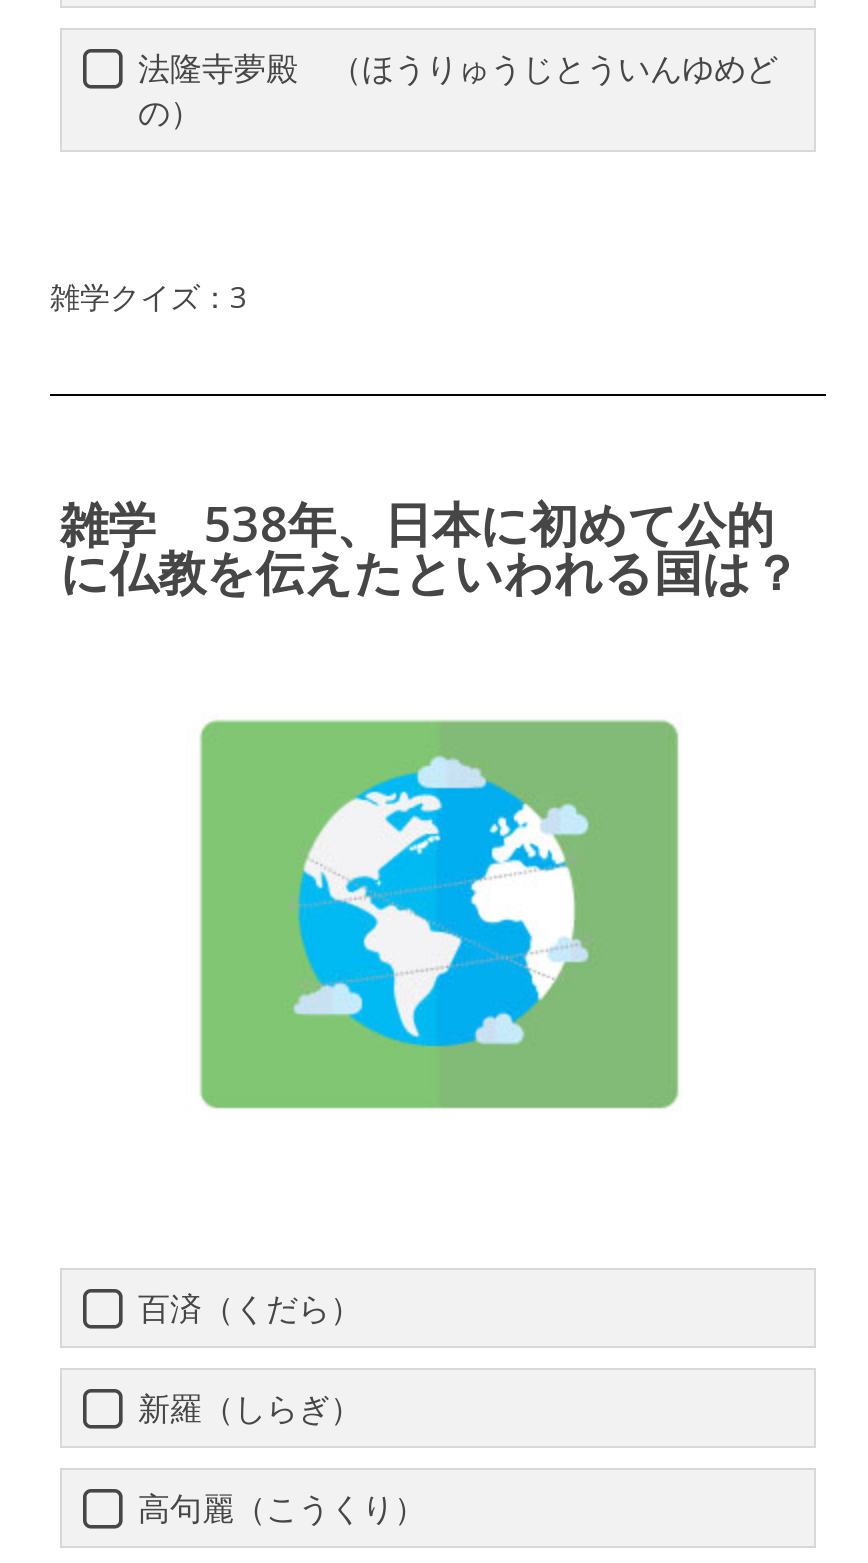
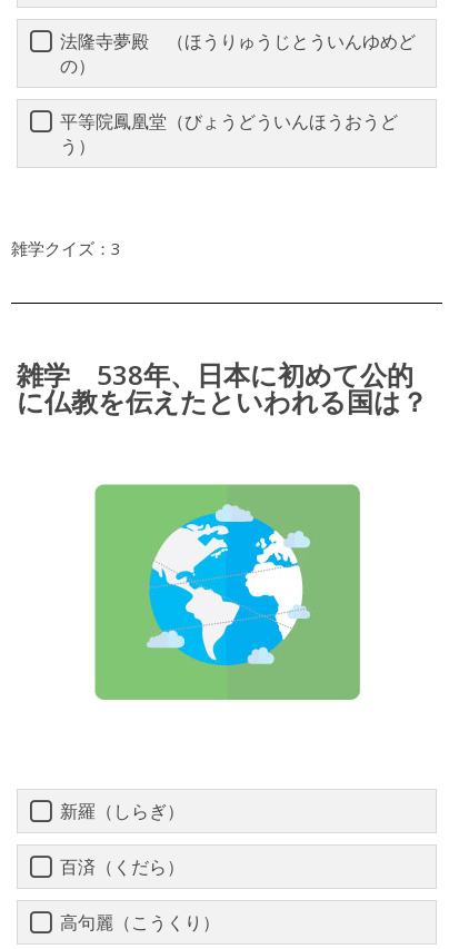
+ 平等院鳳凰堂（びょうどういんほうおうど
+ う）

moved down: 百済（くだら）
